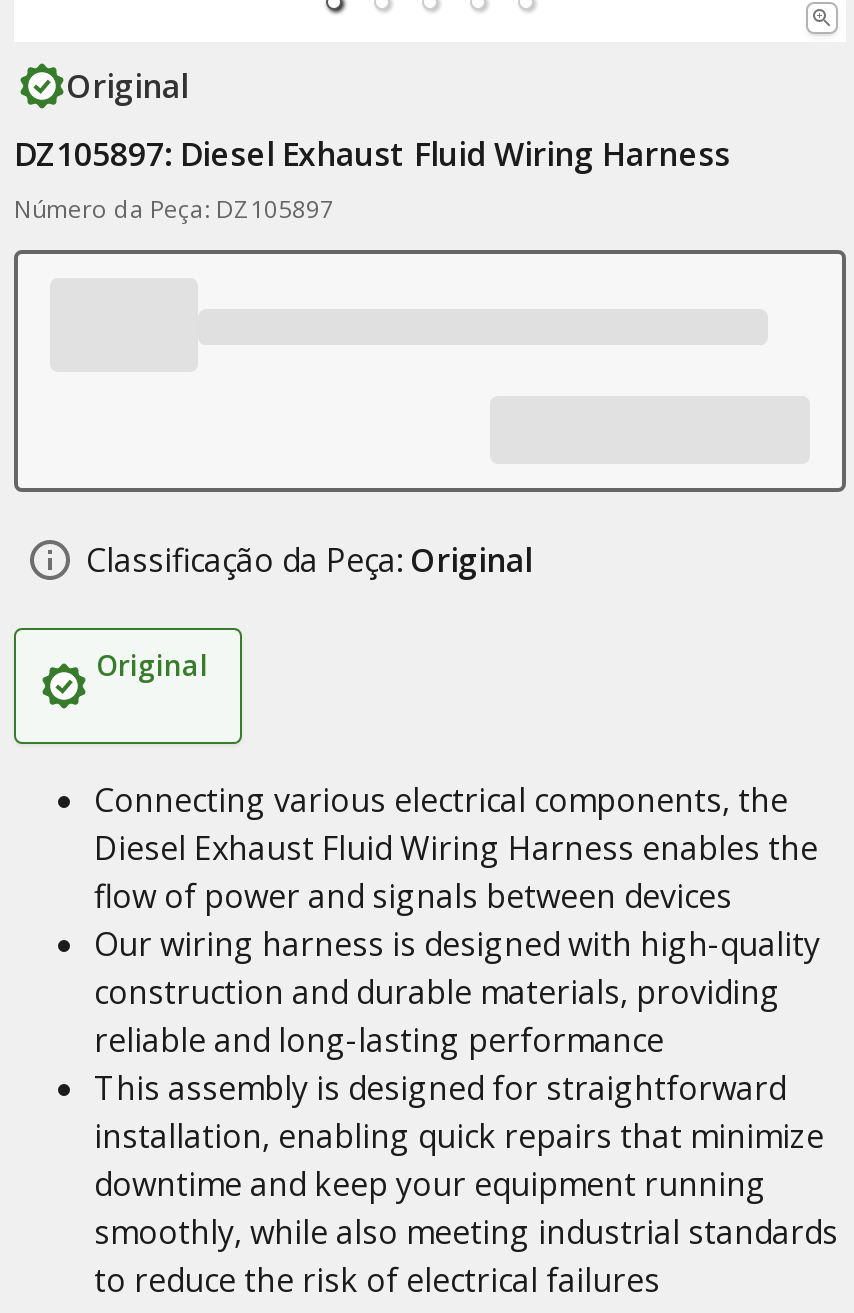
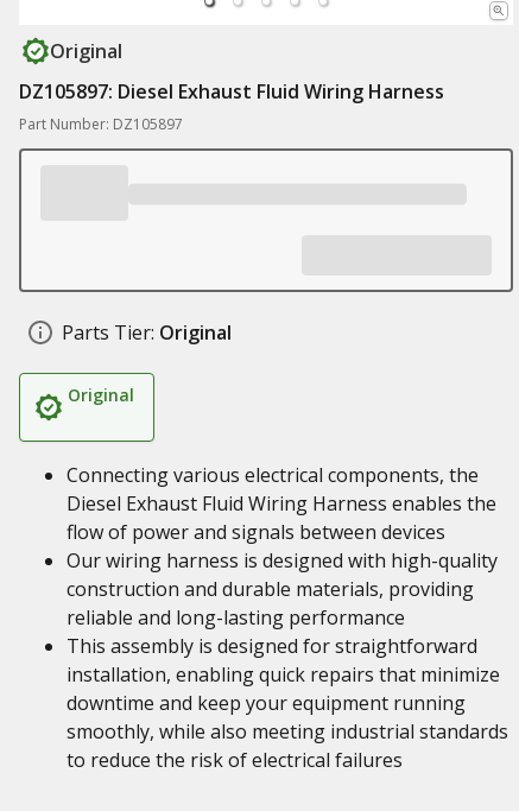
- Número da Peça: DZ105897
+ Part Number: DZ105897

- Classificação da Peça: Original
+ Parts Tier: Original
